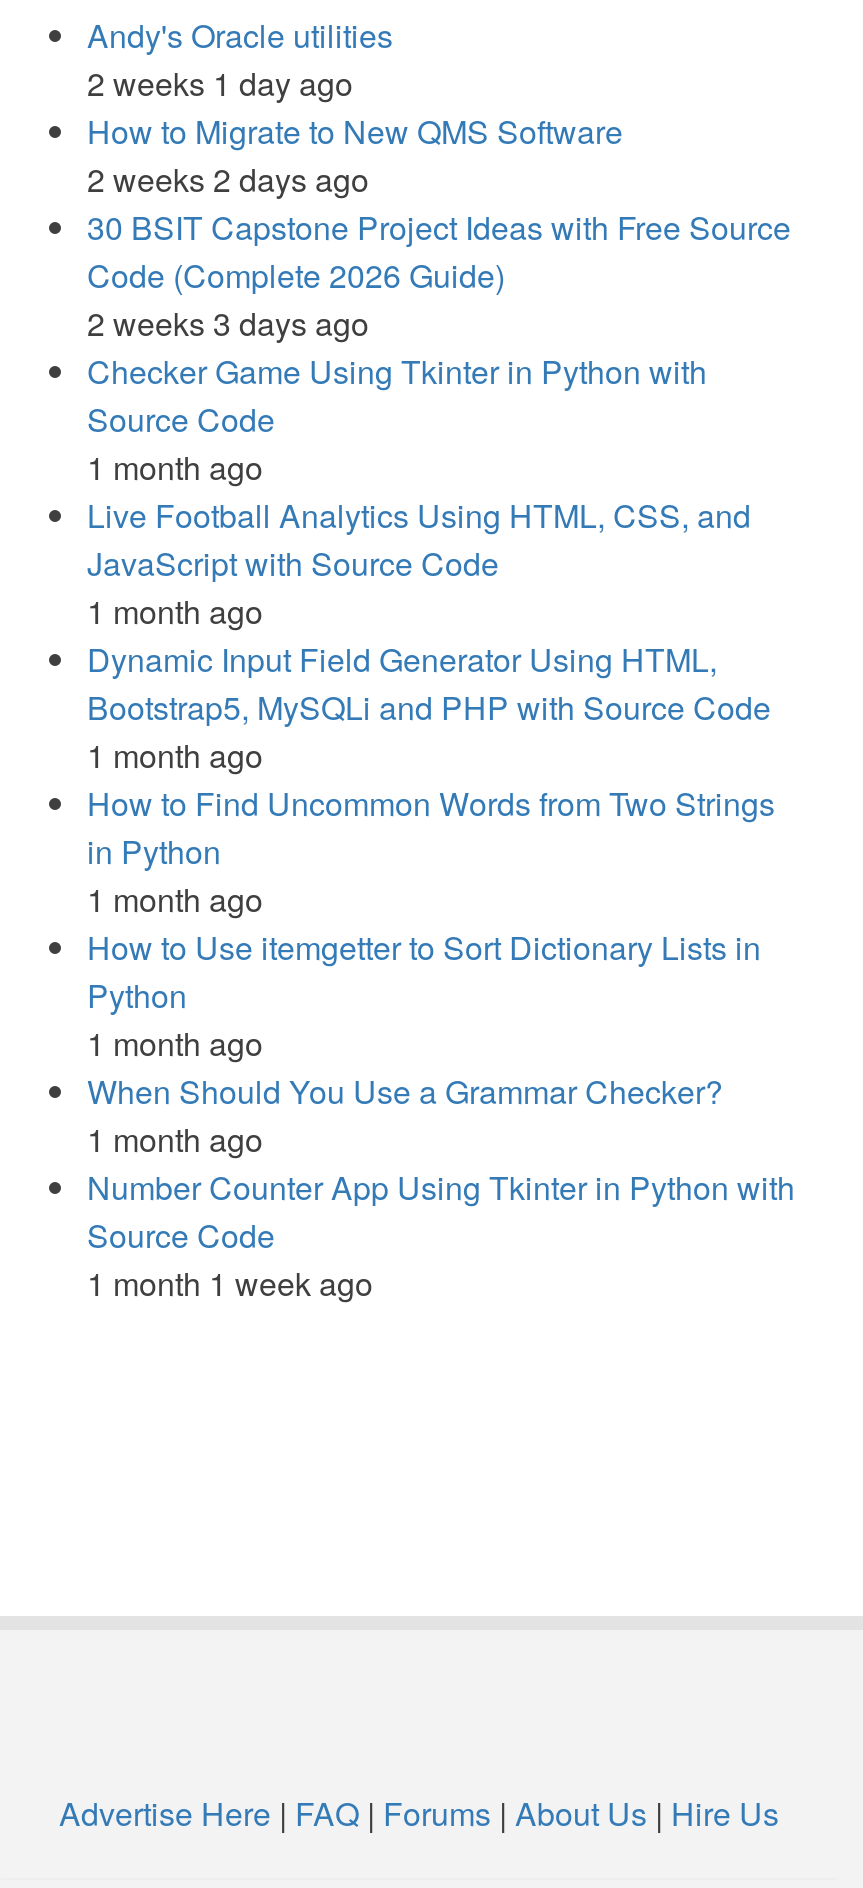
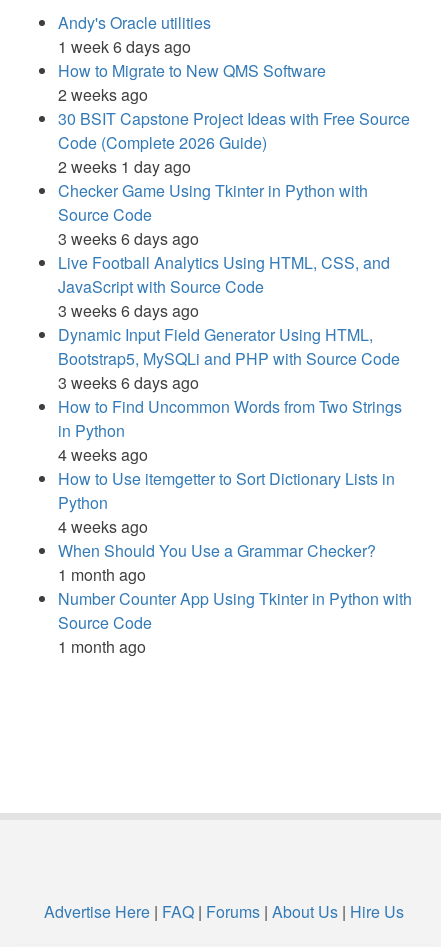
- 2 weeks 1 day ago
+ 1 week 6 days ago

- 2 weeks 2 days ago
+ 2 weeks ago

- 2 weeks 3 days ago
+ 2 weeks 1 day ago

- 1 month ago
+ 3 weeks 6 days ago

- 1 month ago
+ 3 weeks 6 days ago

- 1 month ago
+ 3 weeks 6 days ago

- 1 month ago
+ 4 weeks ago

- 1 month ago
+ 4 weeks ago

- 1 month 1 week ago
+ 1 month ago
